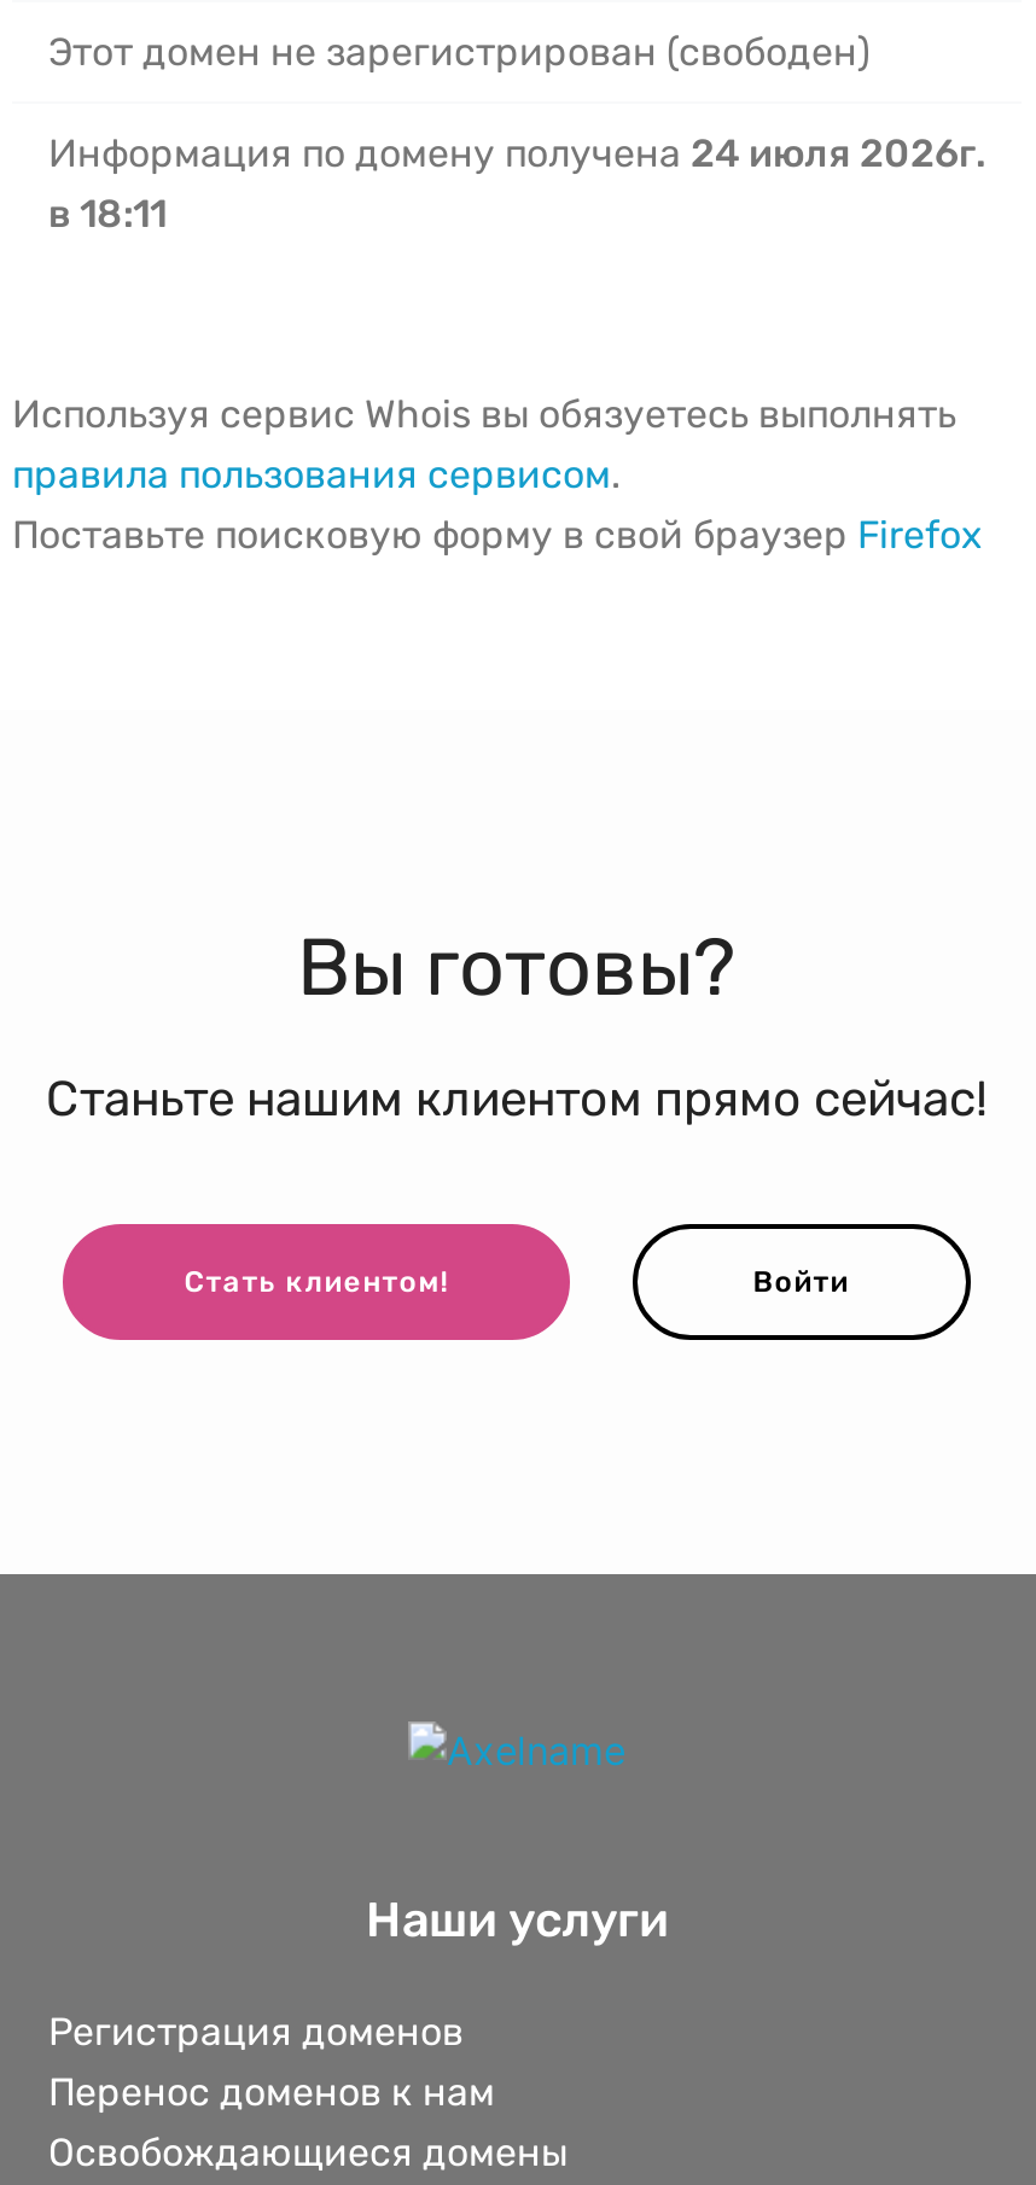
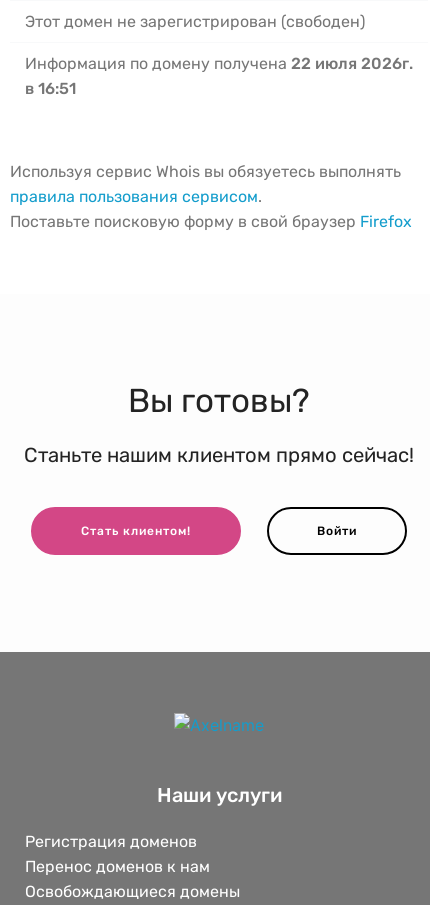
- Информация по домену получена 24 июля 2026г.
+ Информация по домену получена 22 июля 2026г.

- в 18:11
+ в 16:51
